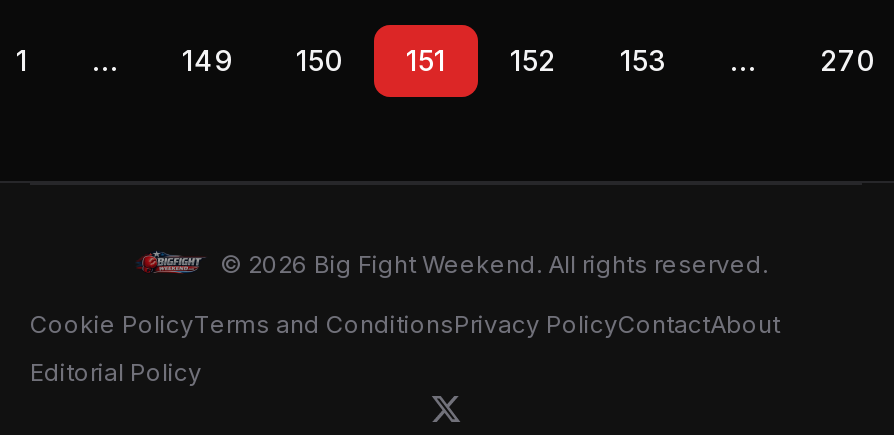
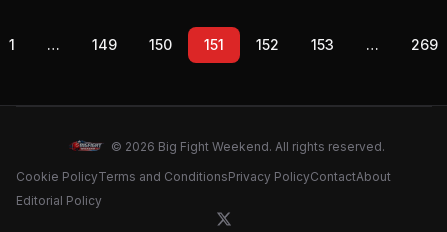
- 270
+ 269
